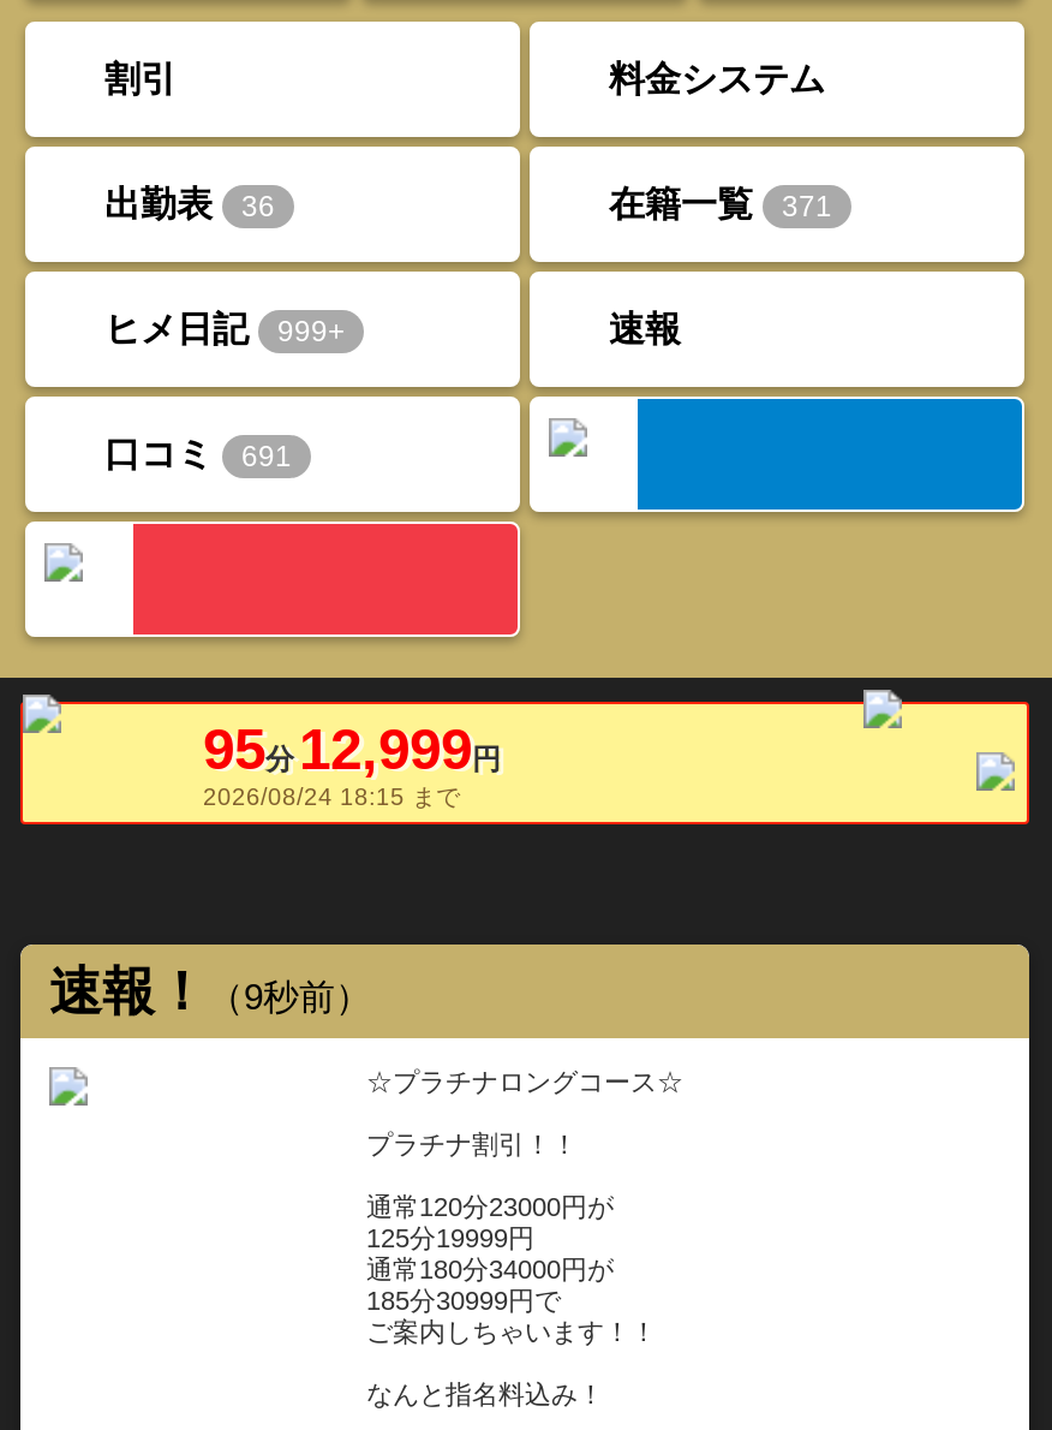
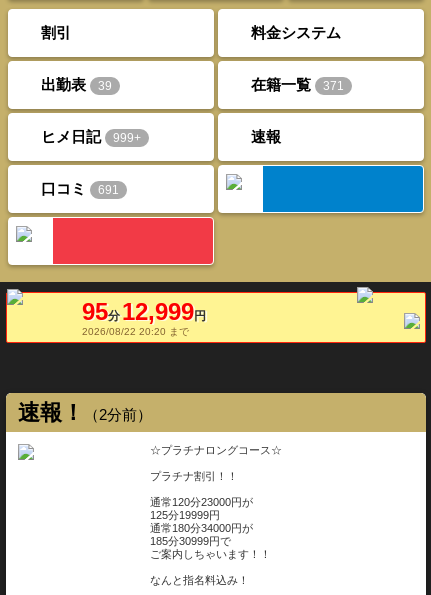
- 出勤表 36
+ 出勤表 39

- 2026/08/24 18:15 まで
+ 2026/08/22 20:20 まで

- 速報！（9秒前）
+ 速報！（2分前）
